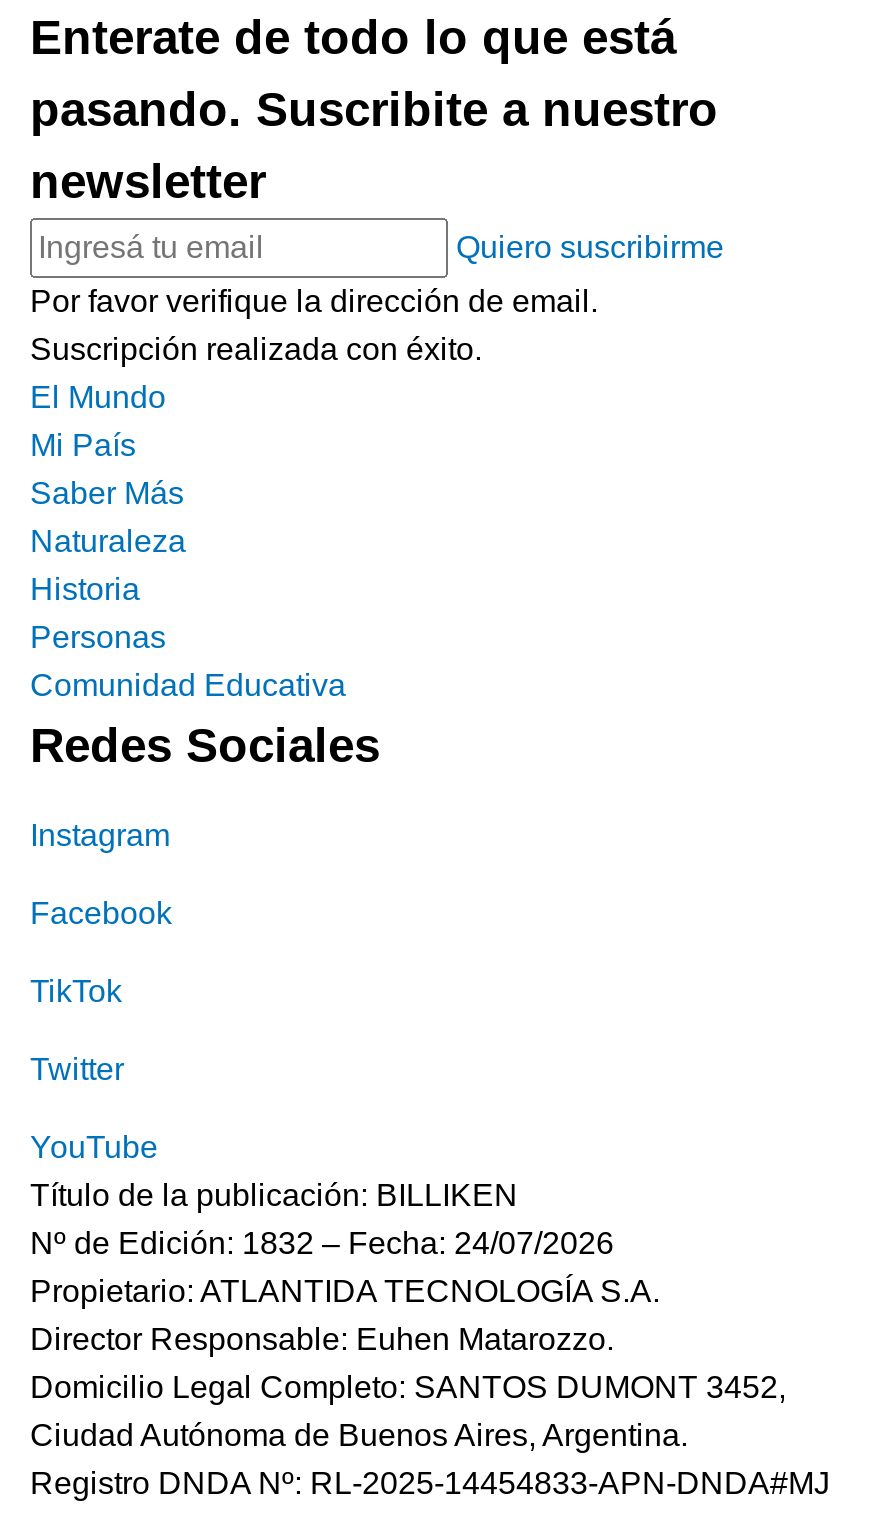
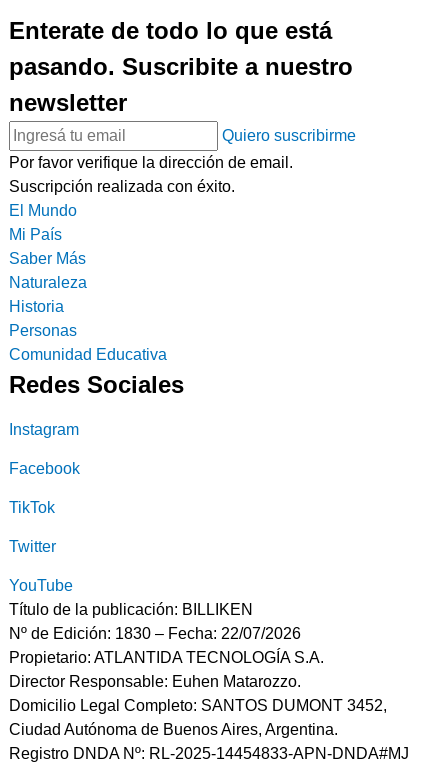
- Nº de Edición: 1832 – Fecha: 24/07/2026
+ Nº de Edición: 1830 – Fecha: 22/07/2026
